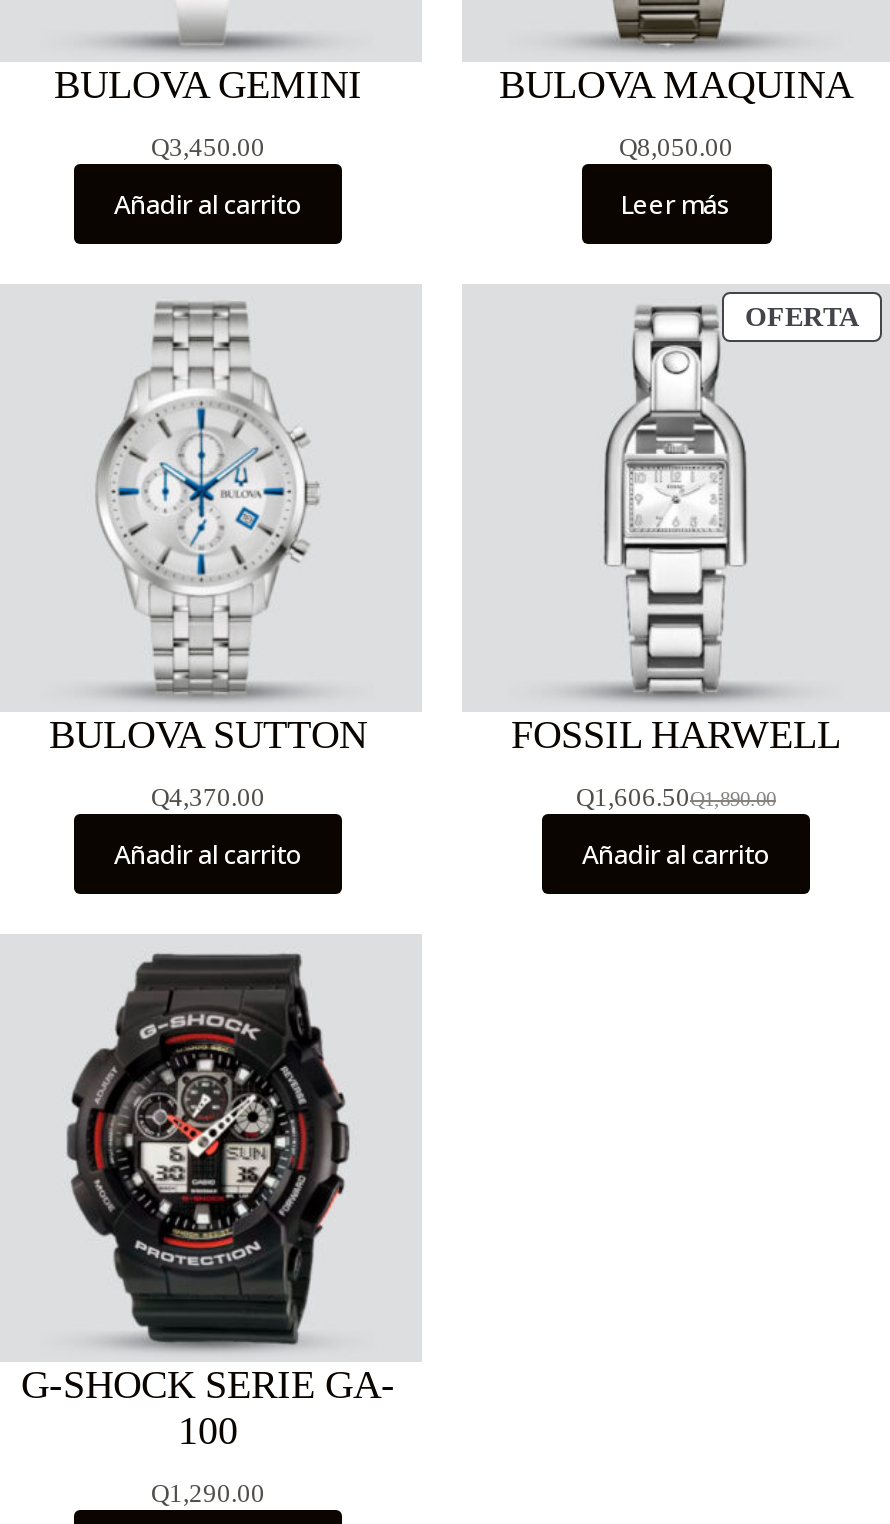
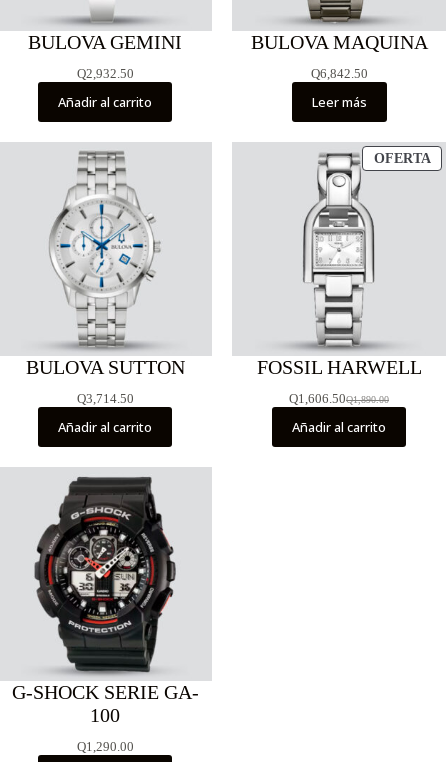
- Q3,450.00
+ Q2,932.50

- Q8,050.00
+ Q6,842.50

- Q4,370.00
+ Q3,714.50
